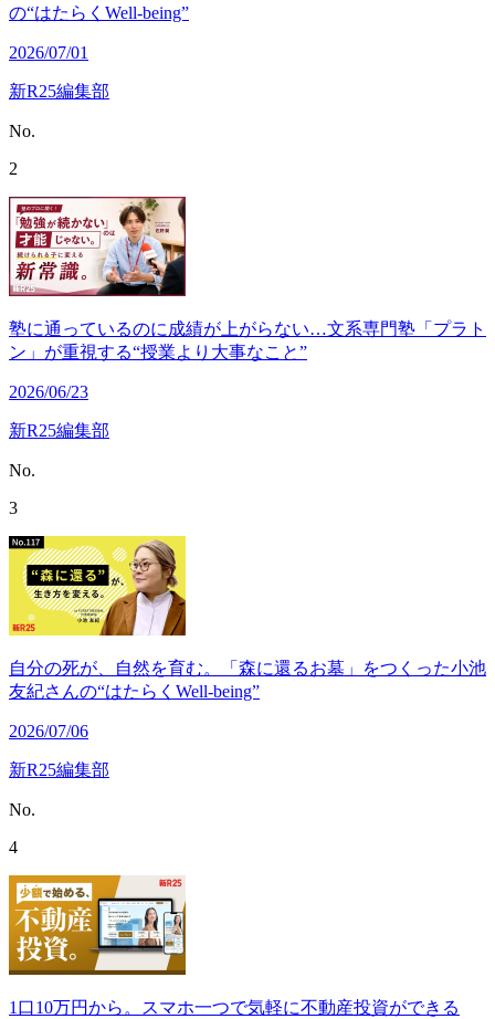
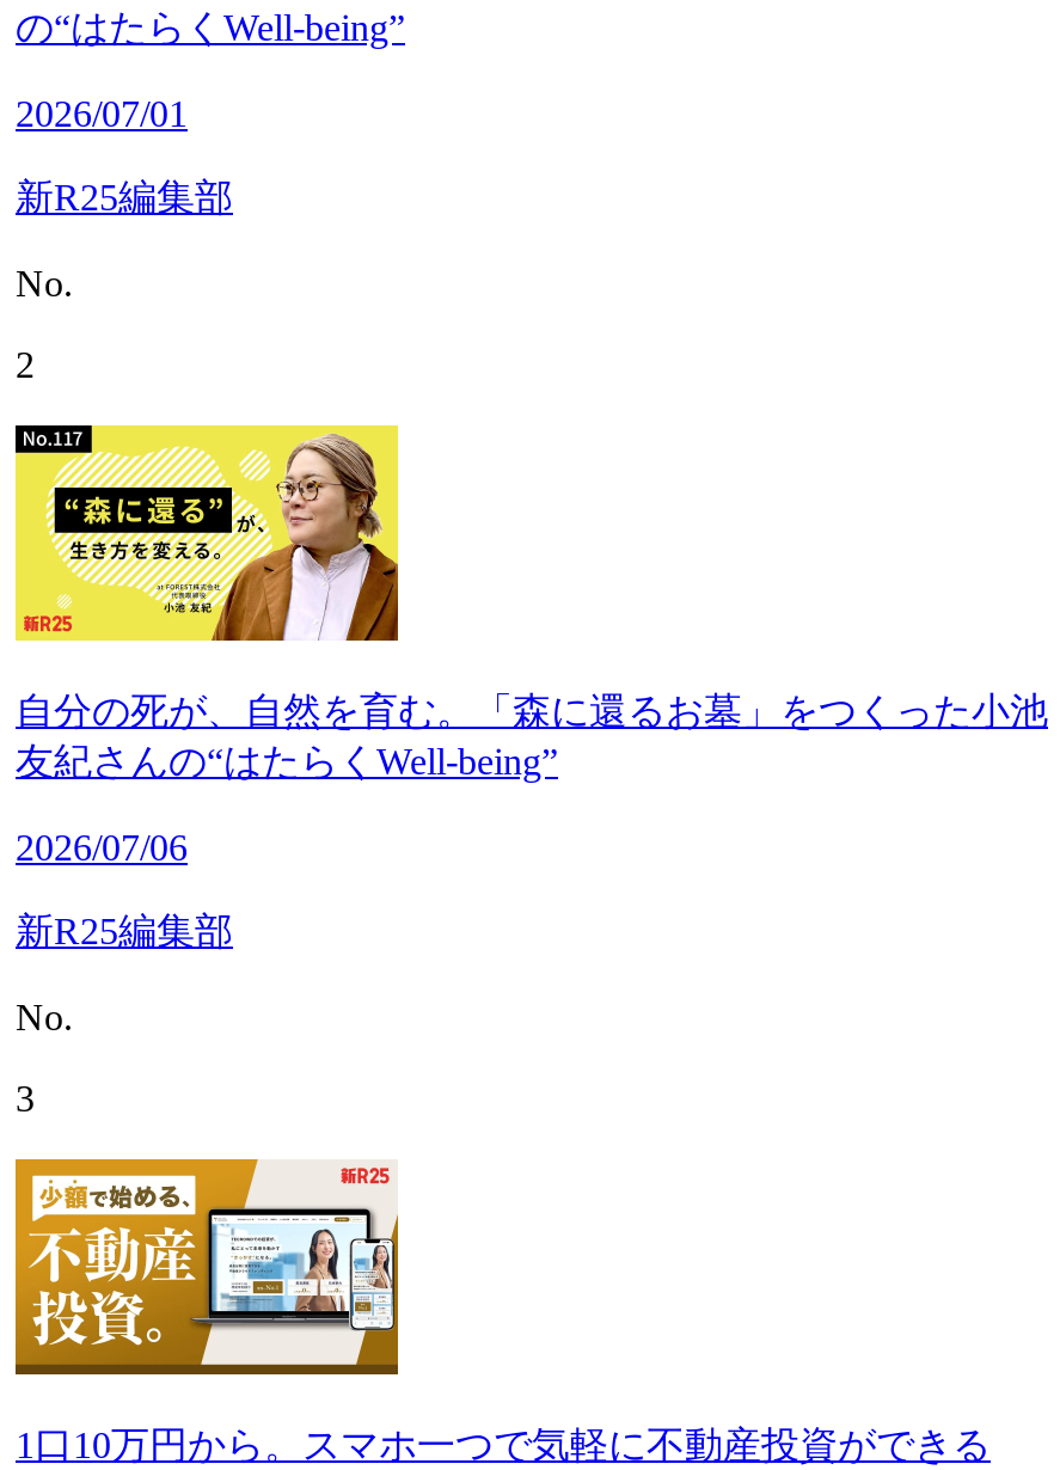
- [image]
- 塾に通っているのに成績が上がらない…文系専門塾「プラト
- ン」が重視する“授業より大事なこと”
- 2026/06/23
- 新R25編集部
- No.
- 3

- 4
+ 3
